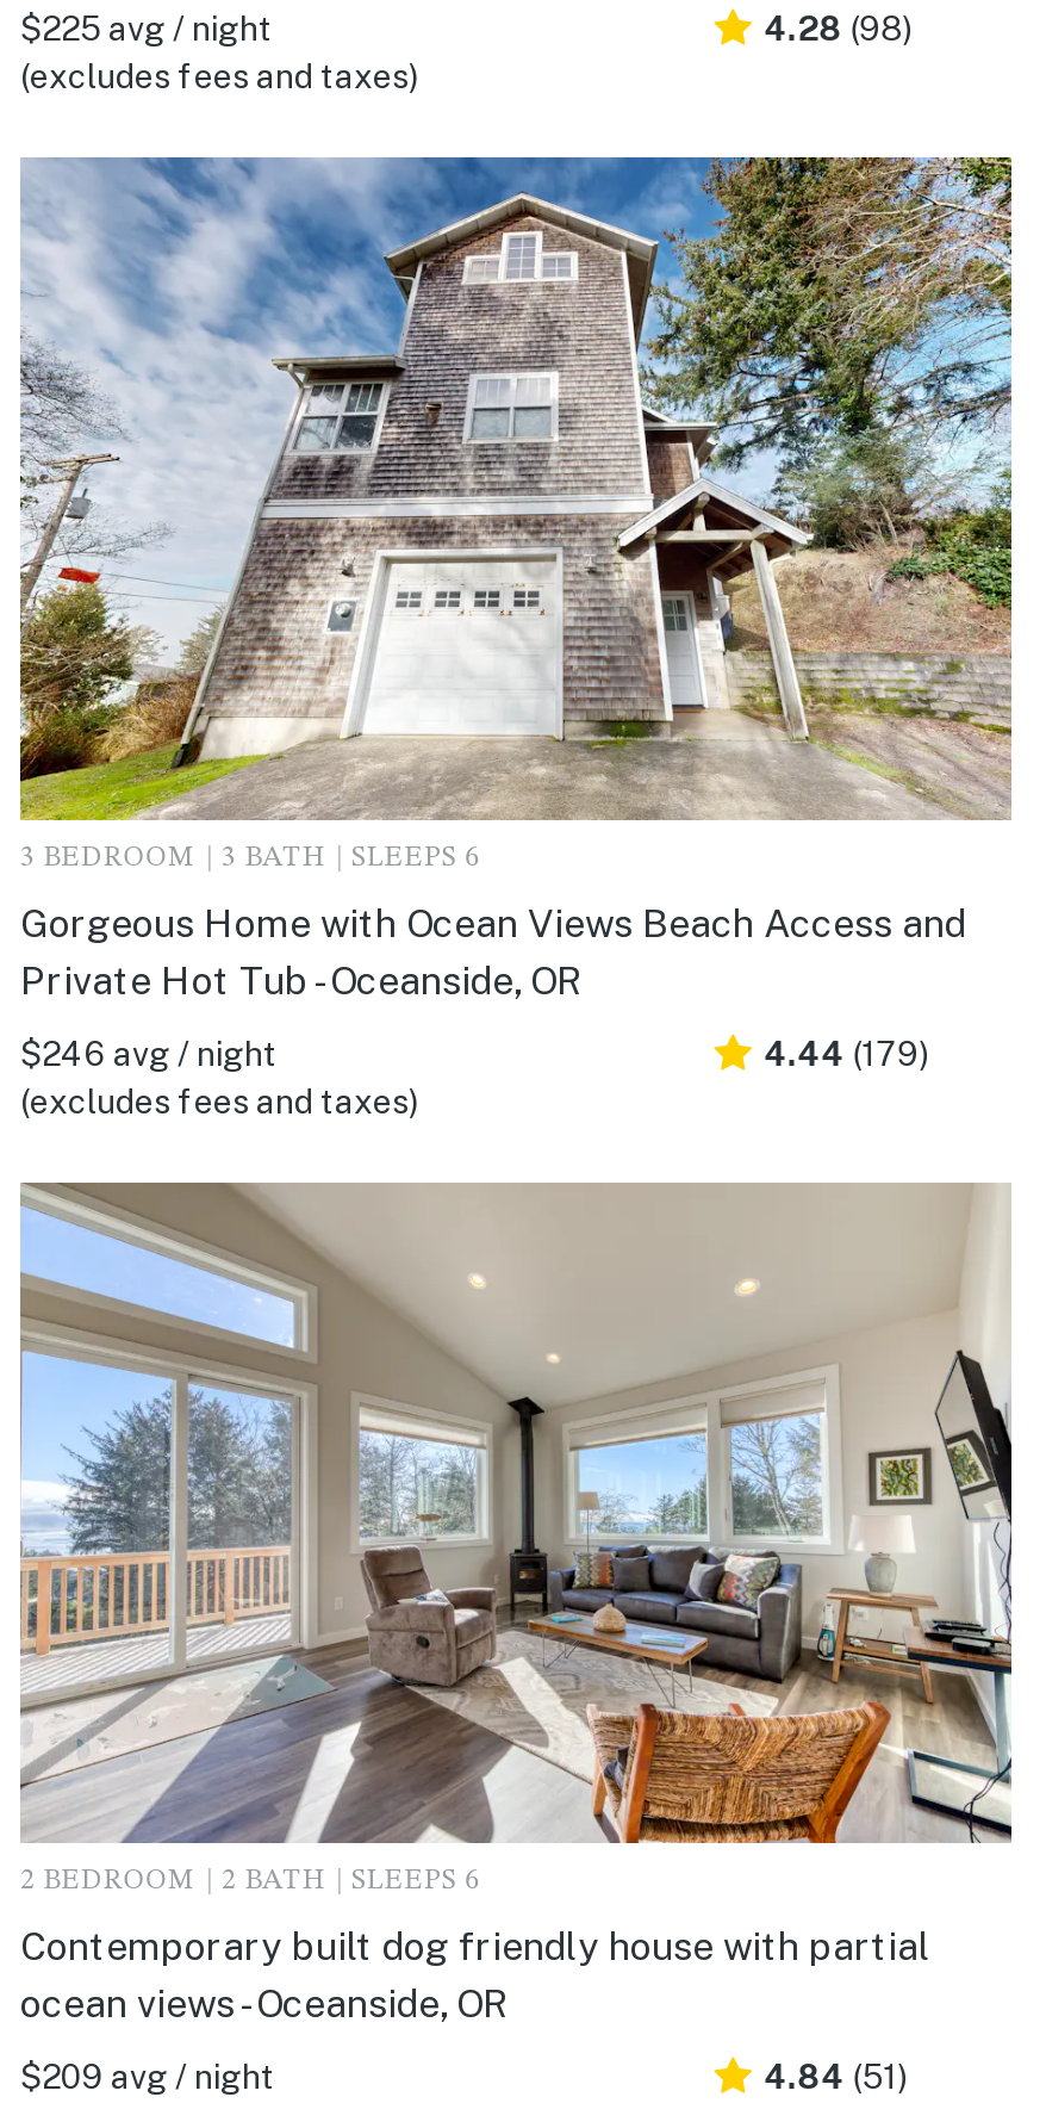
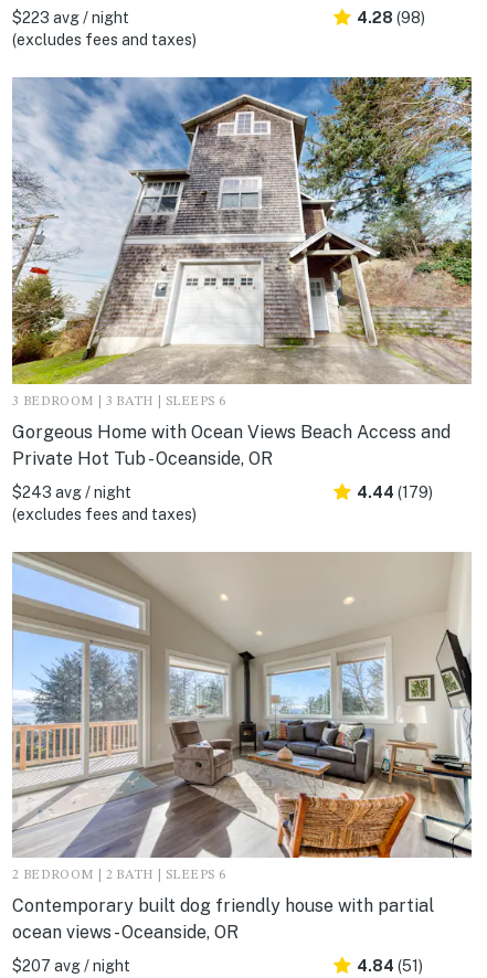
- $225 avg / night
+ $223 avg / night

- $246 avg / night
+ $243 avg / night

- $209 avg / night
+ $207 avg / night
